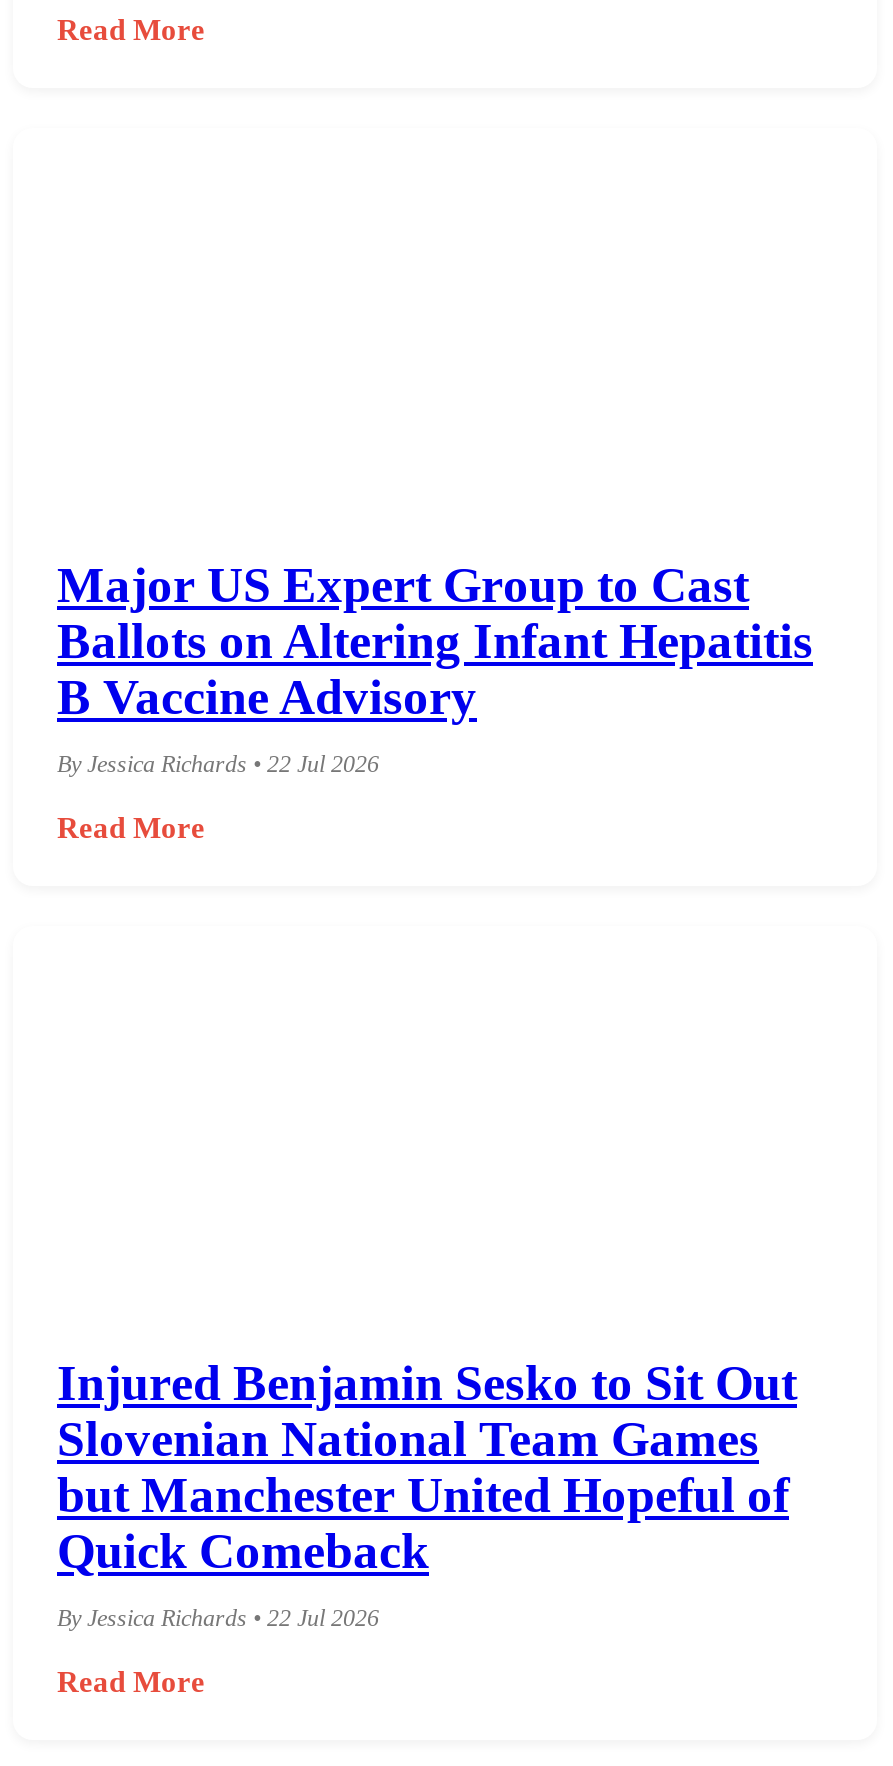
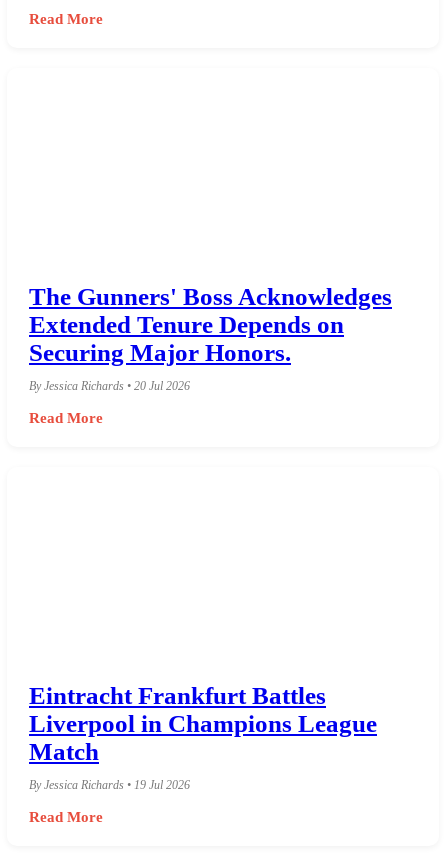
- Major US Expert Group to Cast
- Ballots on Altering Infant Hepatitis
- B Vaccine Advisory
+ The Gunners' Boss Acknowledges
+ Extended Tenure Depends on
+ Securing Major Honors.

- By Jessica Richards • 22 Jul 2026
+ By Jessica Richards • 20 Jul 2026

- Injured Benjamin Sesko to Sit Out
- Slovenian National Team Games
- but Manchester United Hopeful of
- Quick Comeback
+ Eintracht Frankfurt Battles
+ Liverpool in Champions League
+ Match

- By Jessica Richards • 22 Jul 2026
+ By Jessica Richards • 19 Jul 2026
